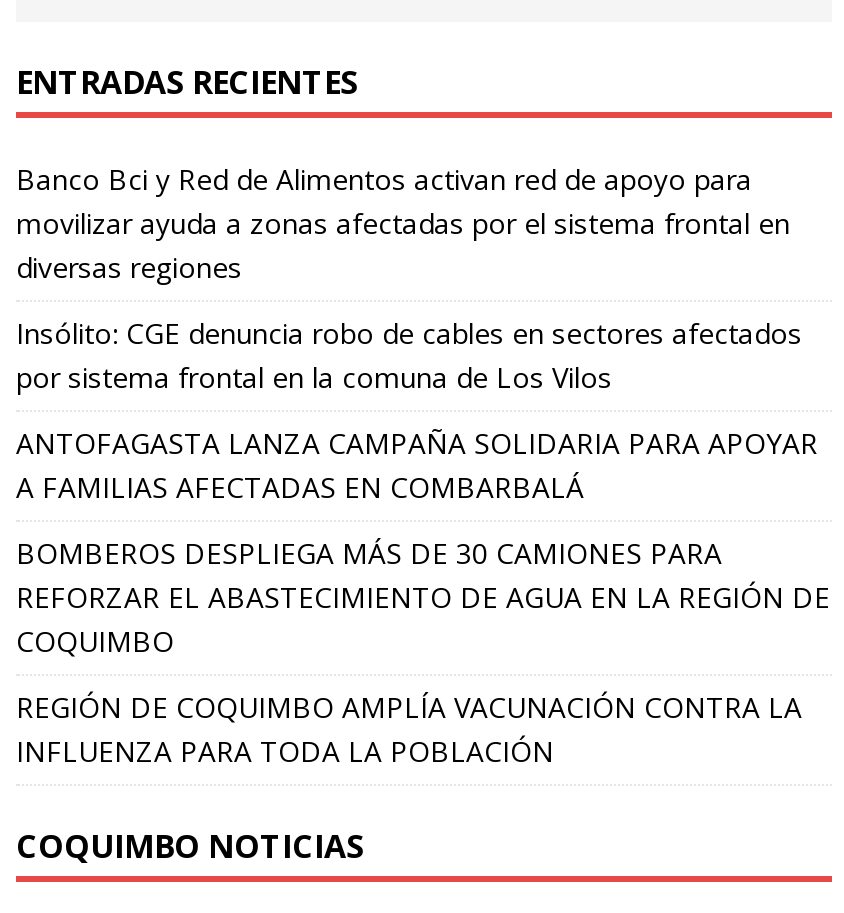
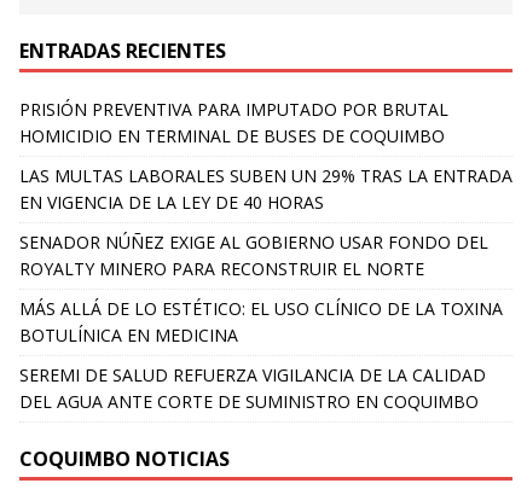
- Banco Bci y Red de Alimentos activan red de apoyo para
- movilizar ayuda a zonas afectadas por el sistema frontal en
- diversas regiones
+ PRISIÓN PREVENTIVA PARA IMPUTADO POR BRUTAL
+ HOMICIDIO EN TERMINAL DE BUSES DE COQUIMBO

- Insólito: CGE denuncia robo de cables en sectores afectados
- por sistema frontal en la comuna de Los Vilos
+ LAS MULTAS LABORALES SUBEN UN 29% TRAS LA ENTRADA
+ EN VIGENCIA DE LA LEY DE 40 HORAS

- ANTOFAGASTA LANZA CAMPAÑA SOLIDARIA PARA APOYAR
- A FAMILIAS AFECTADAS EN COMBARBALÁ
+ SENADOR NÚÑEZ EXIGE AL GOBIERNO USAR FONDO DEL
+ ROYALTY MINERO PARA RECONSTRUIR EL NORTE

- BOMBEROS DESPLIEGA MÁS DE 30 CAMIONES PARA
- REFORZAR EL ABASTECIMIENTO DE AGUA EN LA REGIÓN DE
- COQUIMBO
+ MÁS ALLÁ DE LO ESTÉTICO: EL USO CLÍNICO DE LA TOXINA
+ BOTULÍNICA EN MEDICINA

- REGIÓN DE COQUIMBO AMPLÍA VACUNACIÓN CONTRA LA
- INFLUENZA PARA TODA LA POBLACIÓN
+ SEREMI DE SALUD REFUERZA VIGILANCIA DE LA CALIDAD
+ DEL AGUA ANTE CORTE DE SUMINISTRO EN COQUIMBO
